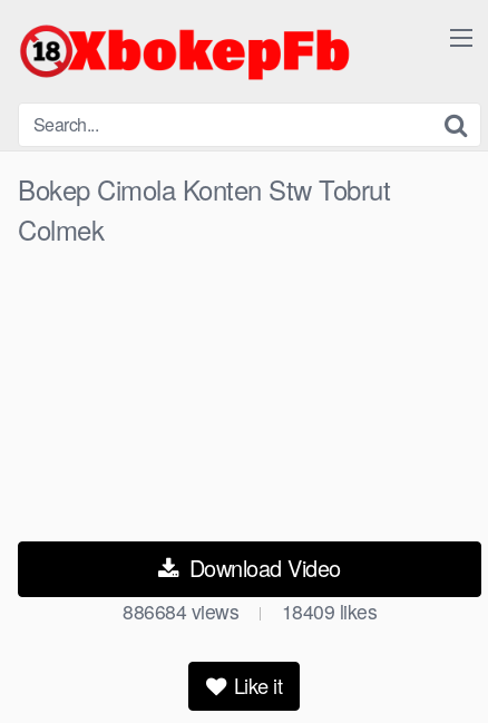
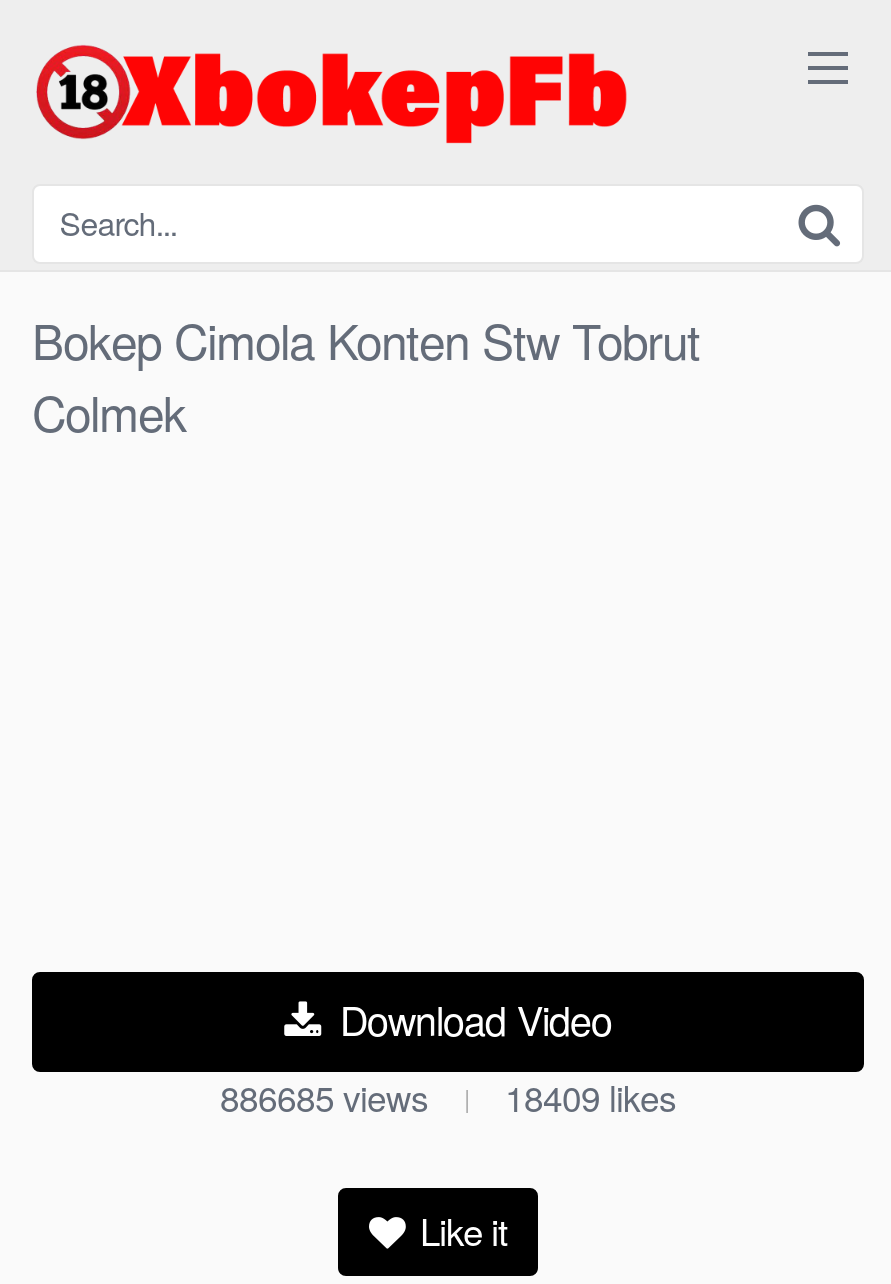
- 886684views
+ 886685views
